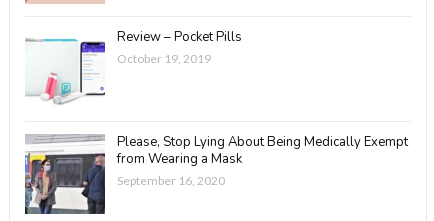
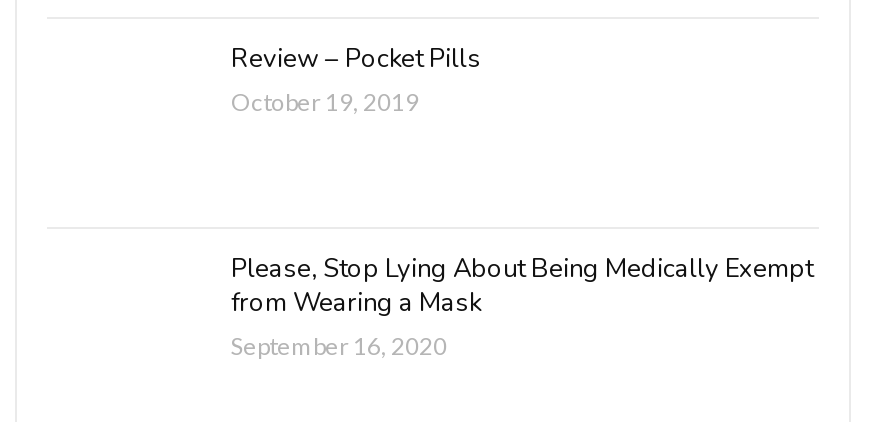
- [image]

- [image]
